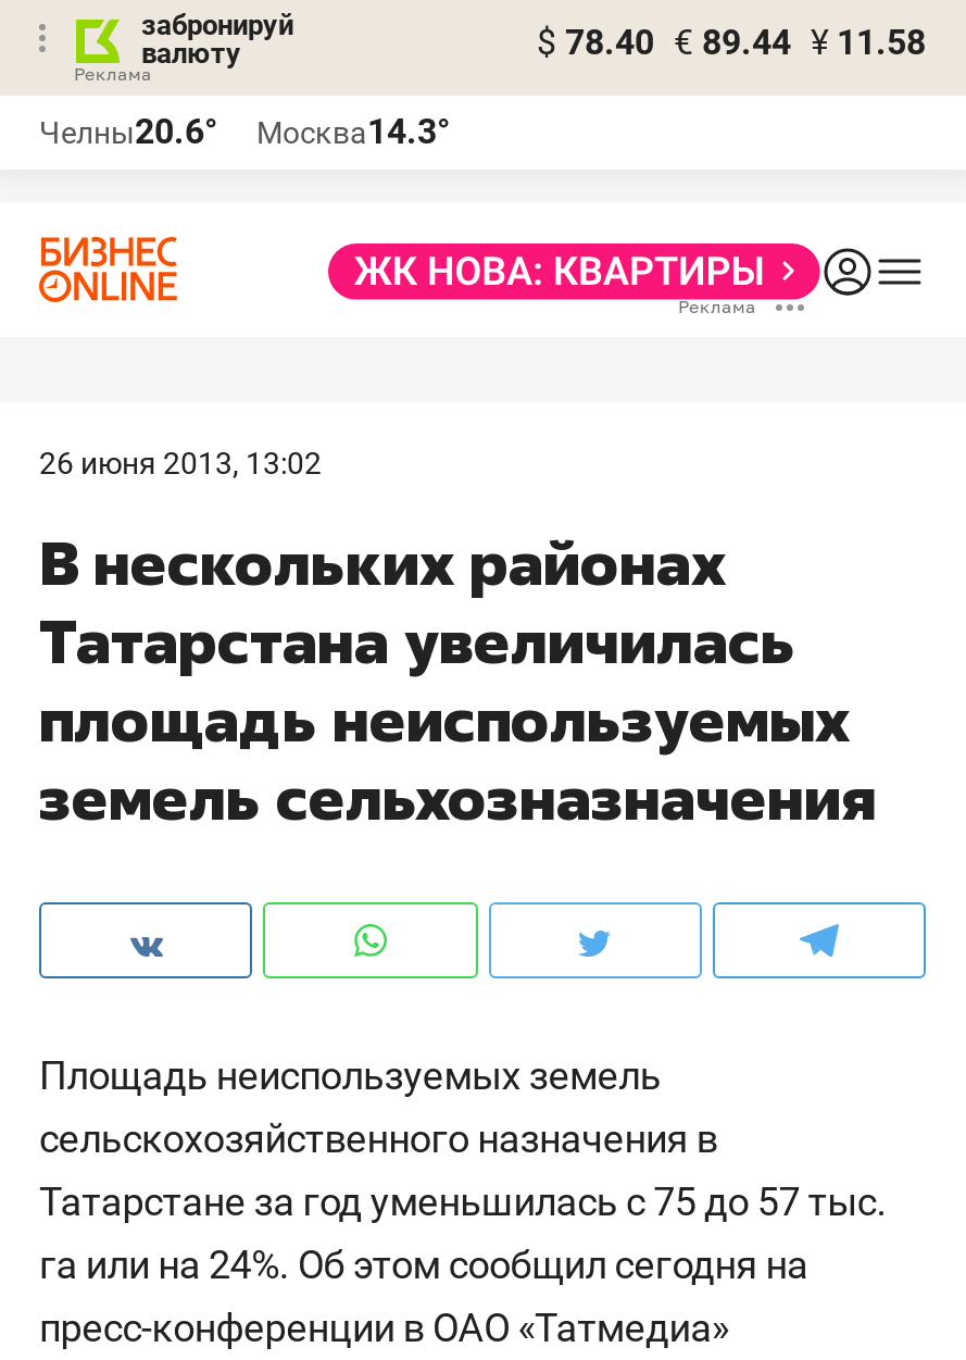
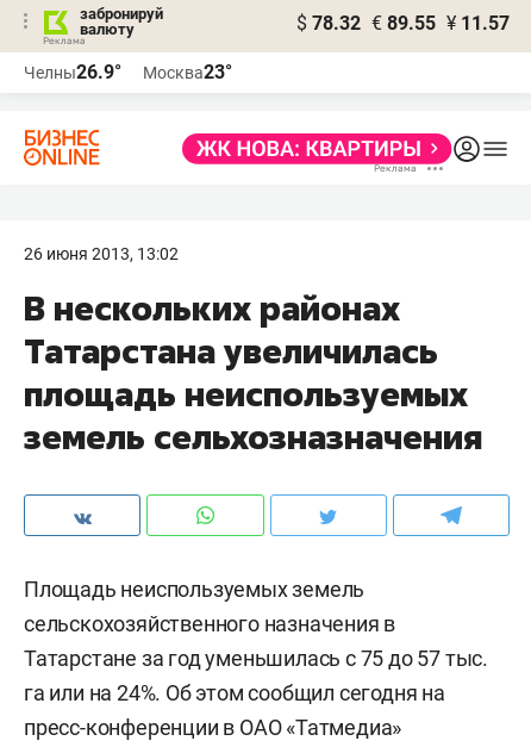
- $ 78.40 € 89.44 ¥ 11.58
+ $ 78.32 € 89.55 ¥ 11.57

- Челны20.6°
+ Челны26.9°

- Москва14.3°
+ Москва23°
